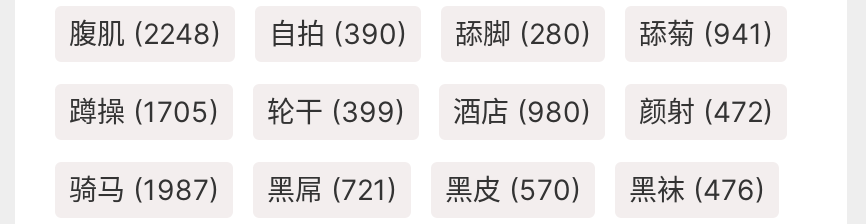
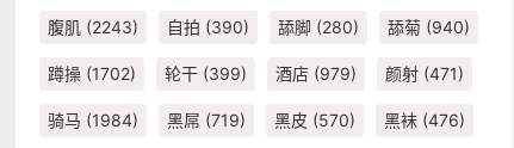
- 腹肌(2248)
+ 腹肌(2243)

- 舔菊(941)
+ 舔菊(940)

- 蹲操(1705)
+ 蹲操(1702)

- 酒店(980)
+ 酒店(979)

- 颜射(472)
+ 颜射(471)

- 骑马(1987)
+ 骑马(1984)

- 黑屌(721)
+ 黑屌(719)
